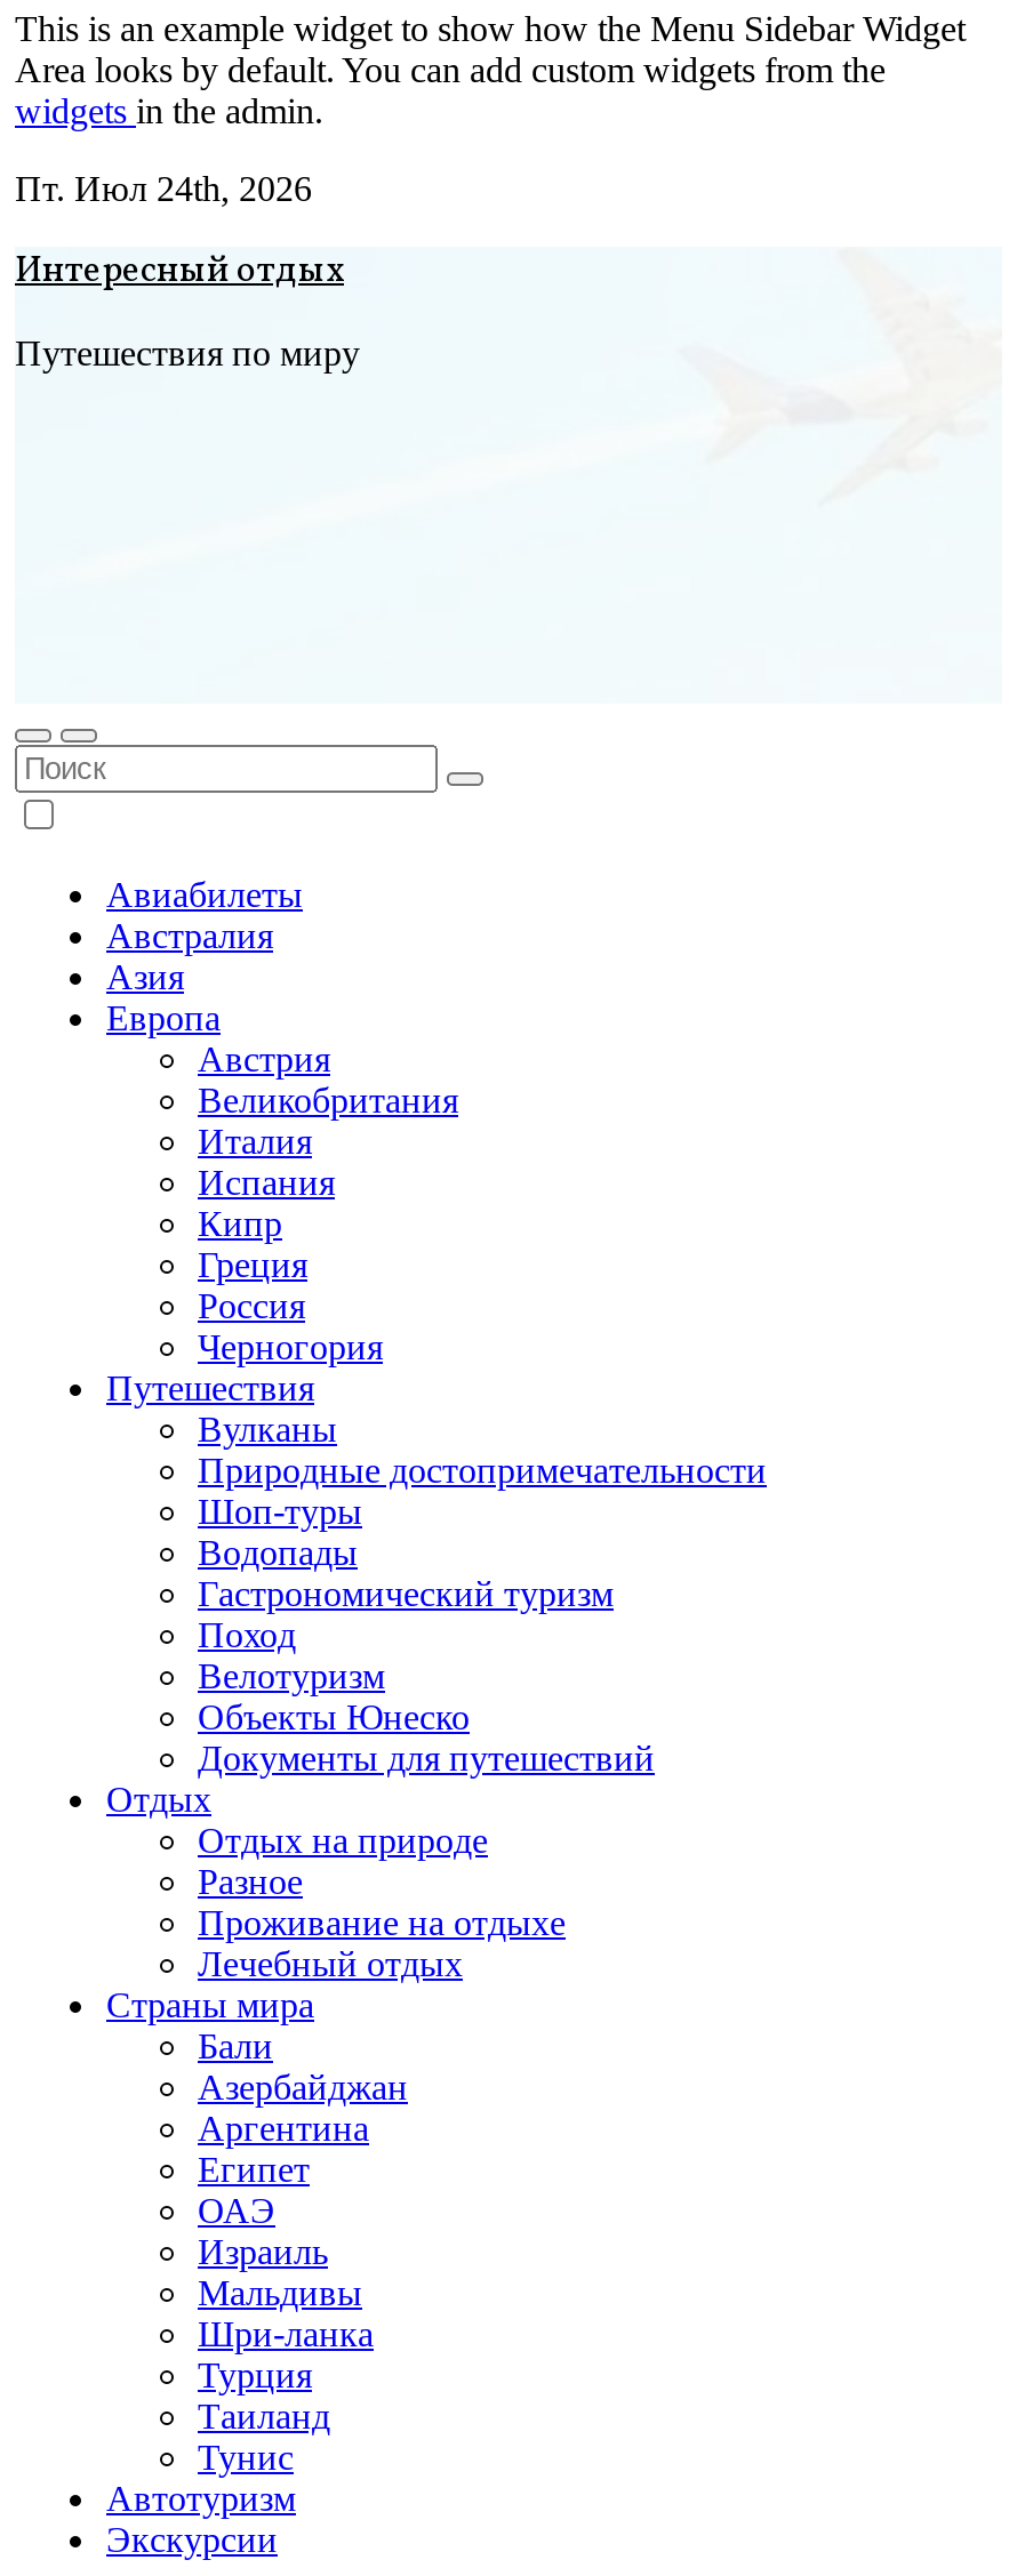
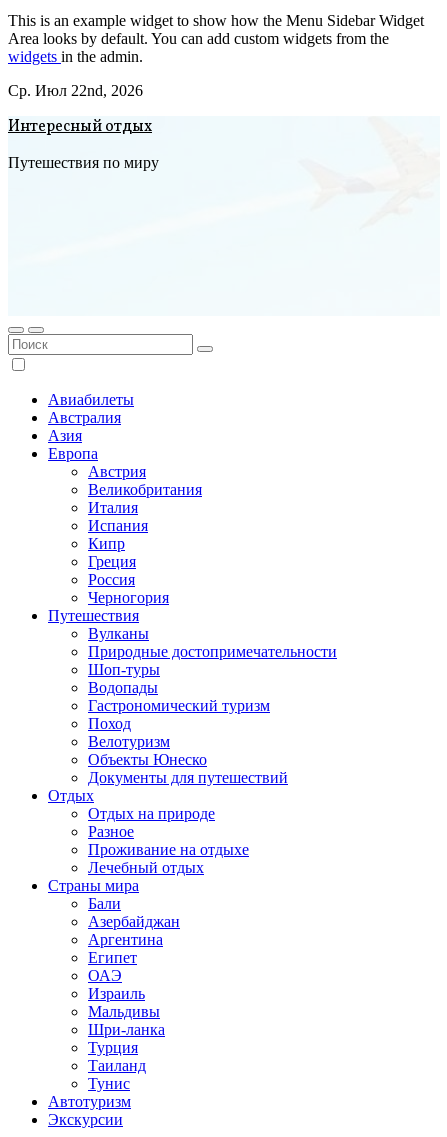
- Пт. Июл 24th, 2026
+ Ср. Июл 22nd, 2026
